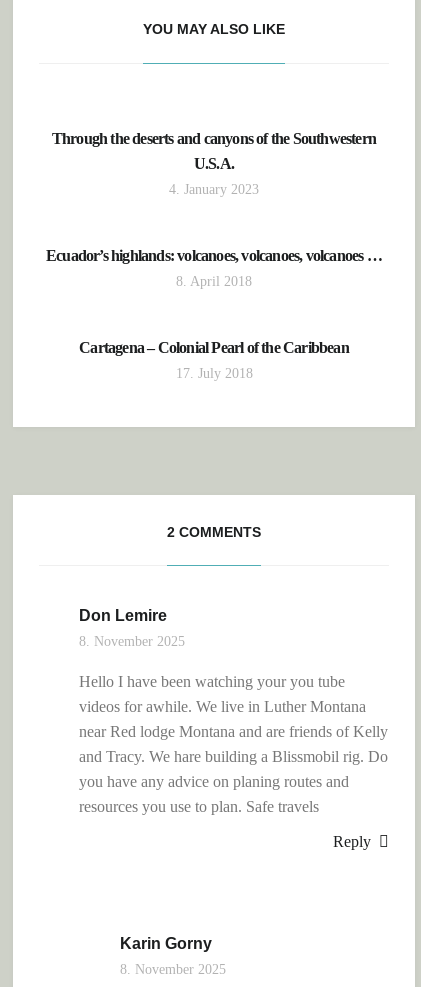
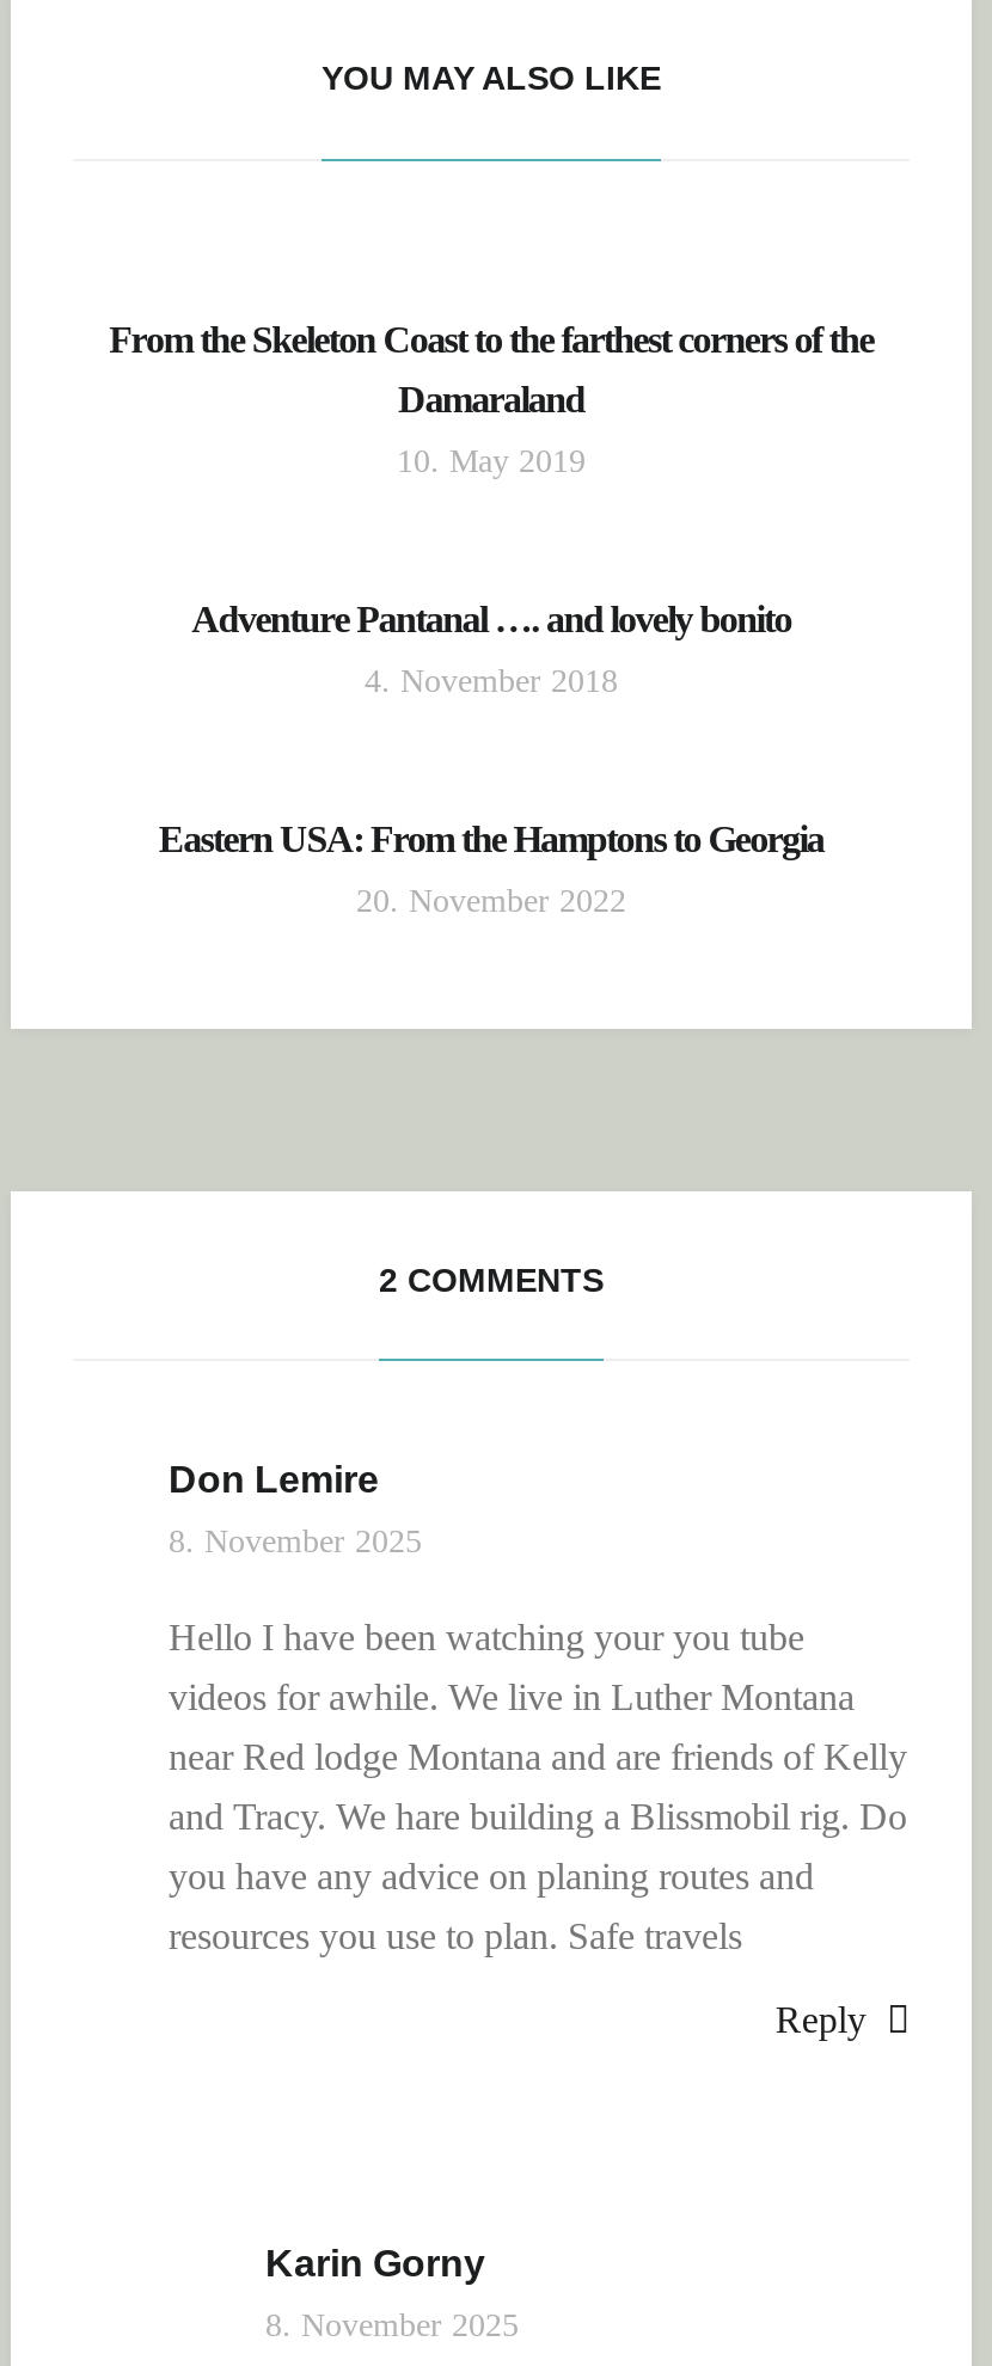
- Through the deserts and canyons of the Southwestern
+ From the Skeleton Coast to the farthest corners of the

- U.S.A.
+ Damaraland

- 4. January 2023
+ 10. May 2019

- Ecuador’s highlands: volcanoes, volcanoes, volcanoes …
+ Adventure Pantanal …. and lovely bonito

- 8. April 2018
+ 4. November 2018

- Cartagena – Colonial Pearl of the Caribbean
+ Eastern USA: From the Hamptons to Georgia

- 17. July 2018
+ 20. November 2022
